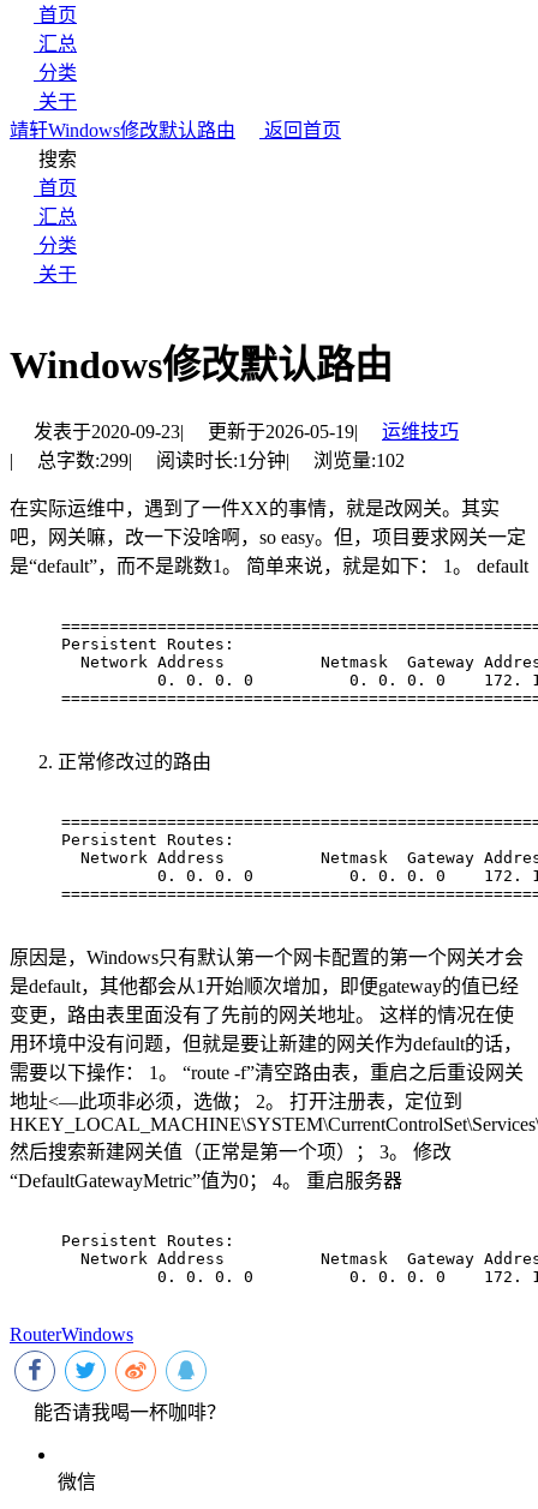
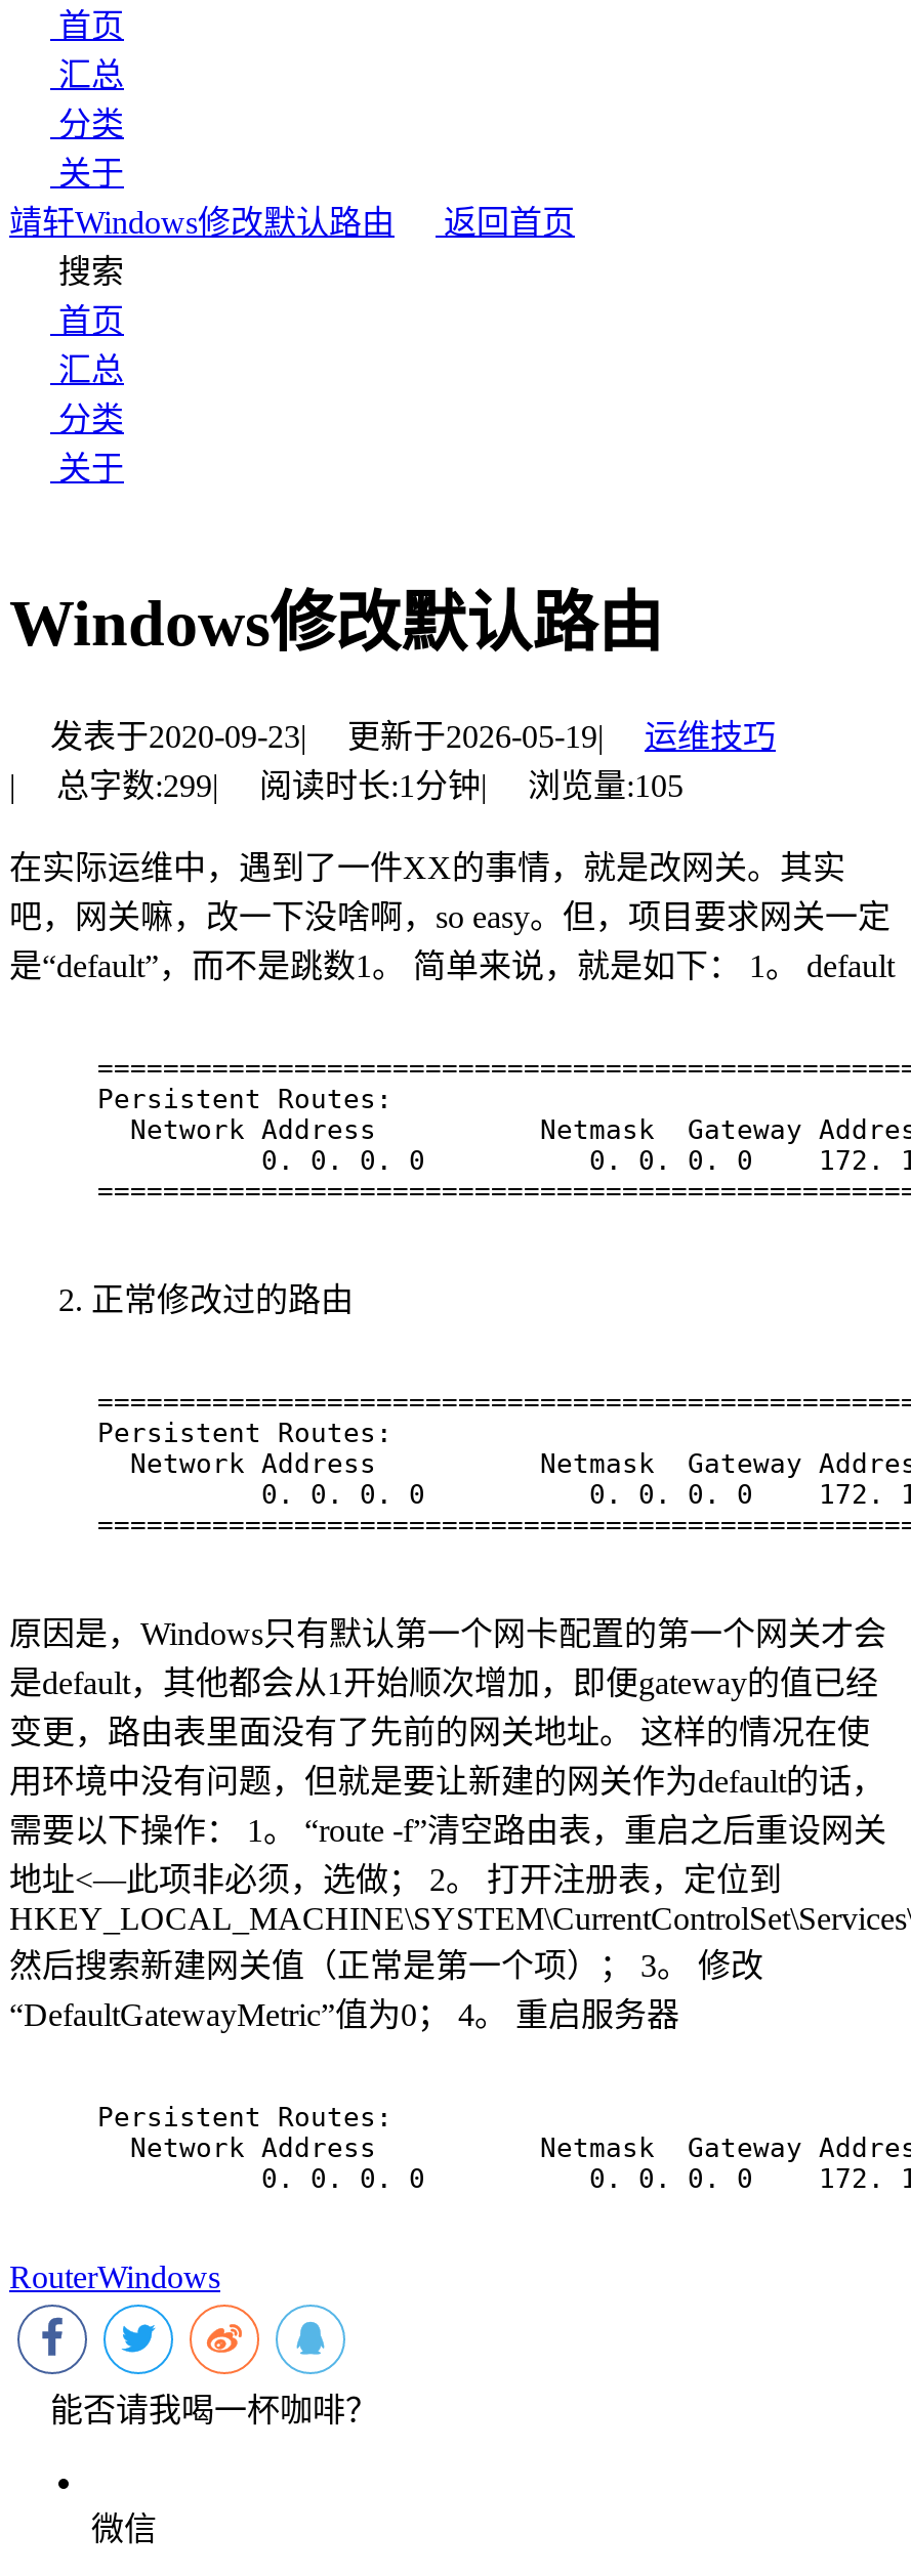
- 浏览量:102
+ 浏览量:105
